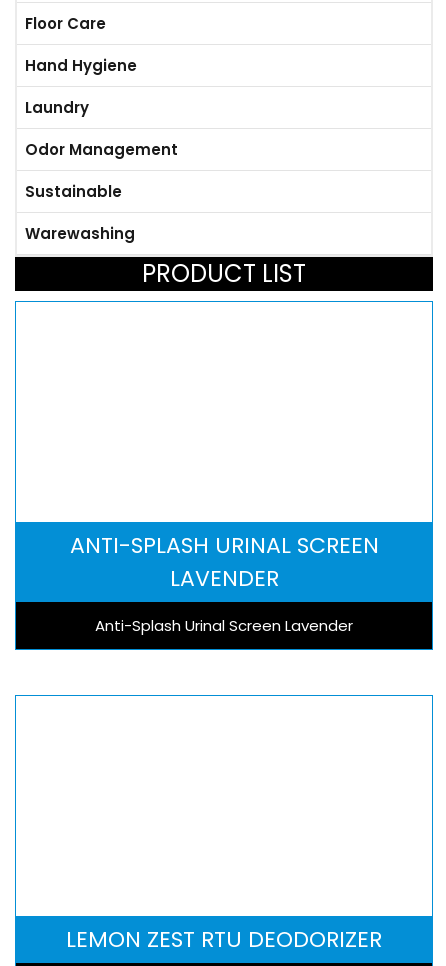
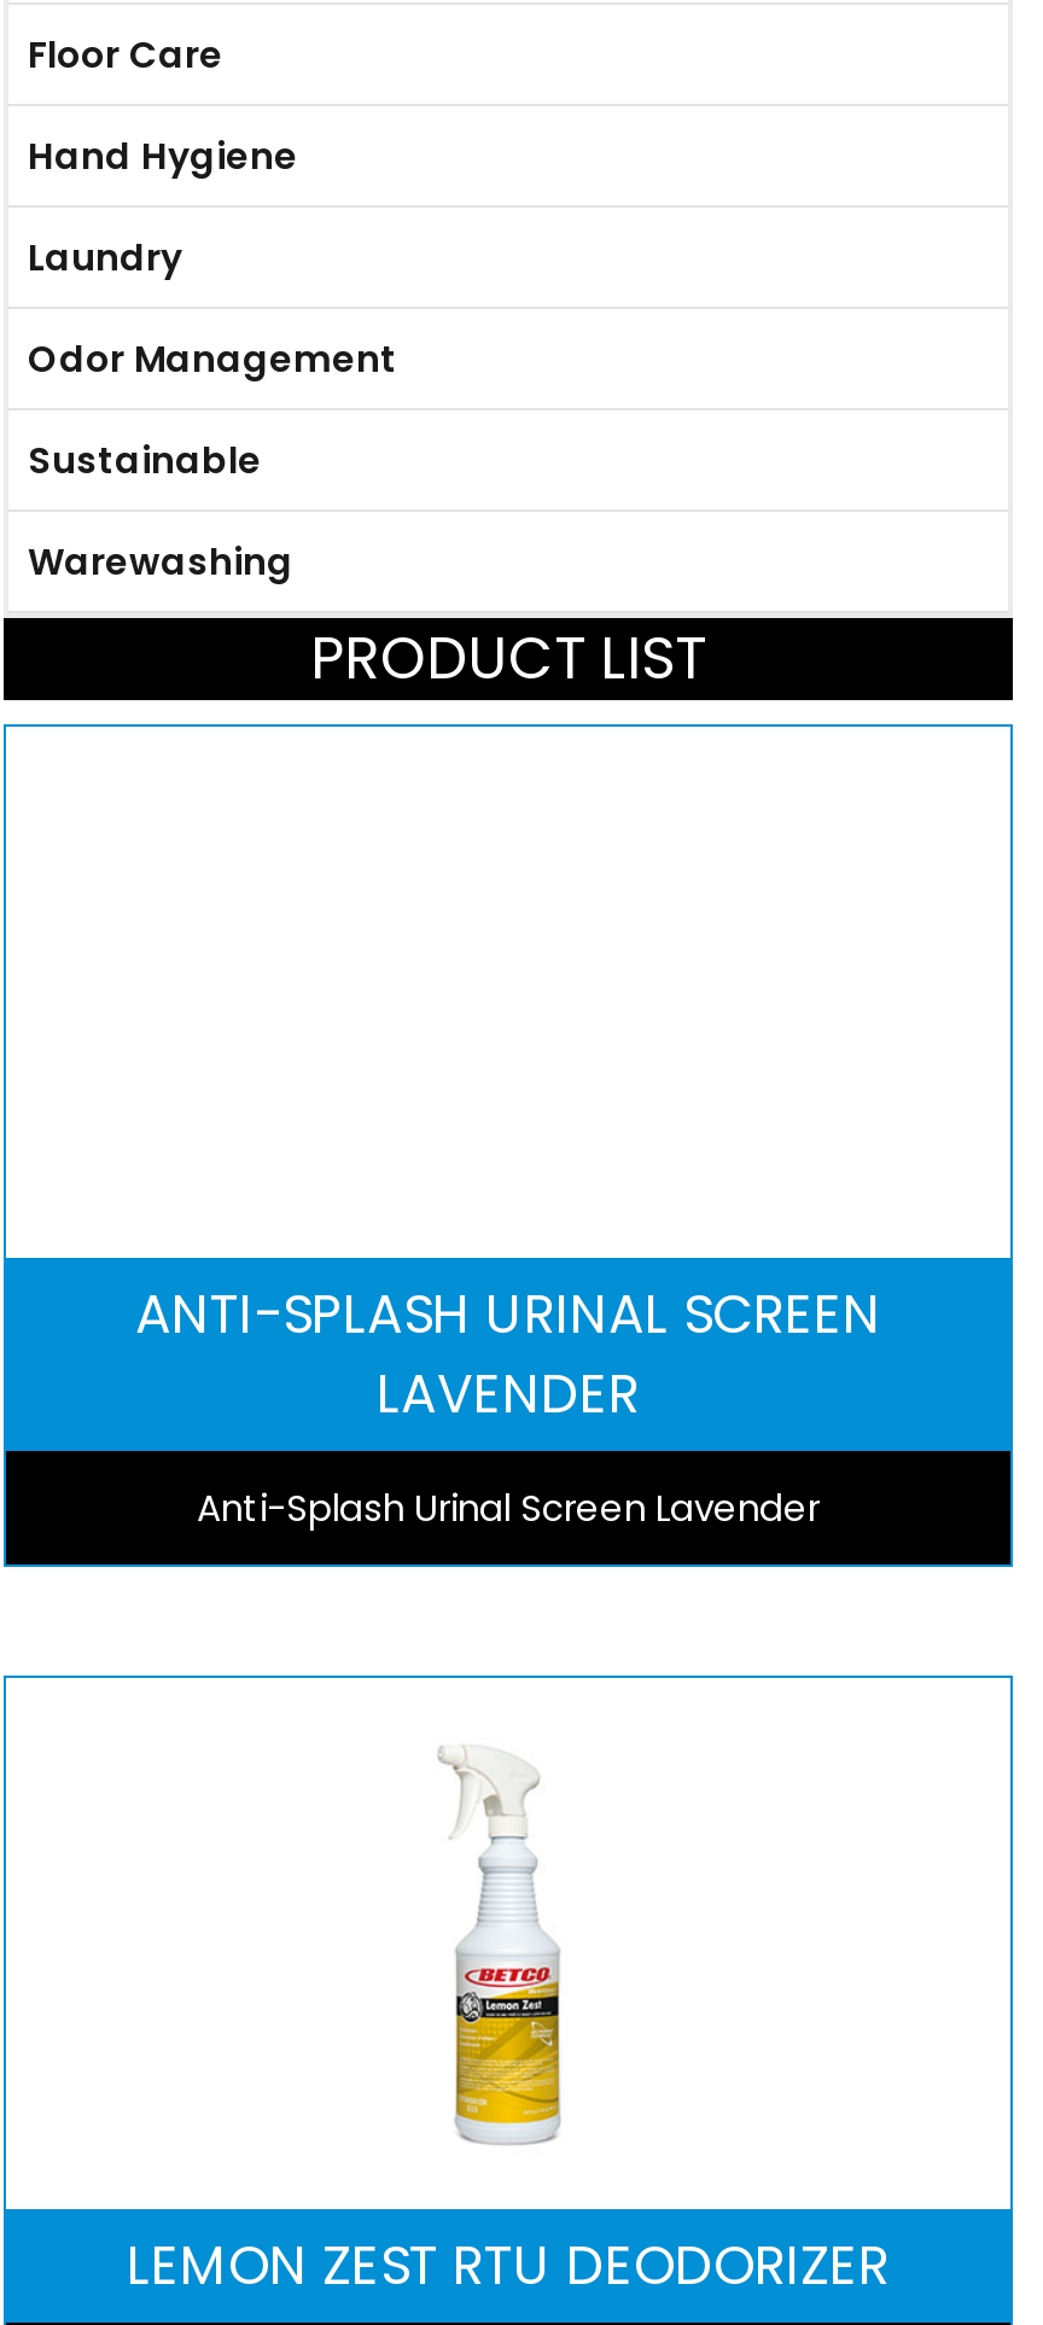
+ [image]
